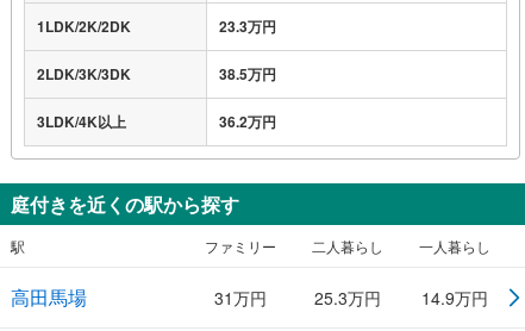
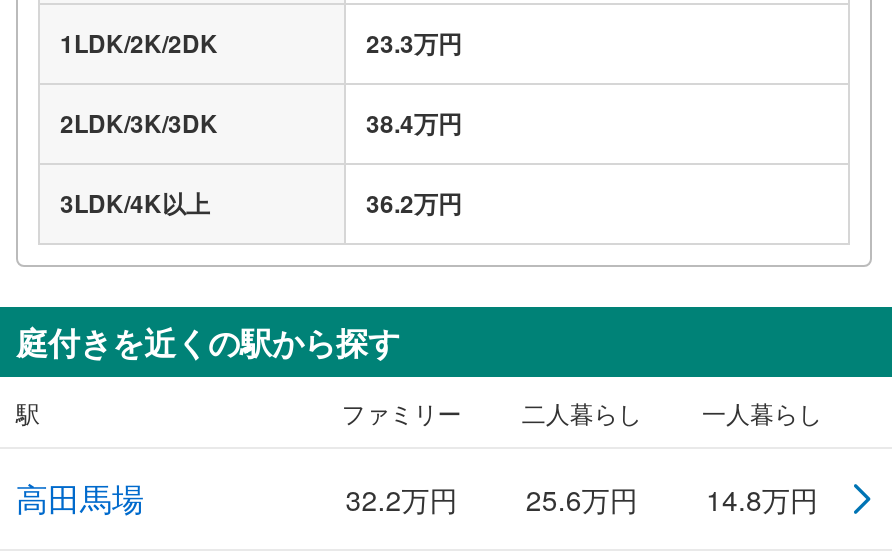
- 38.5万円
+ 38.4万円

- 31万円
+ 32.2万円

- 25.3万円
+ 25.6万円

- 14.9万円
+ 14.8万円
